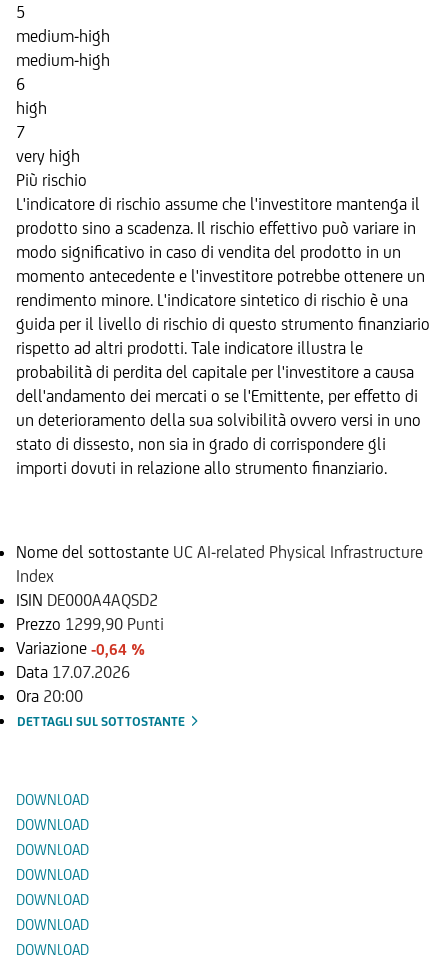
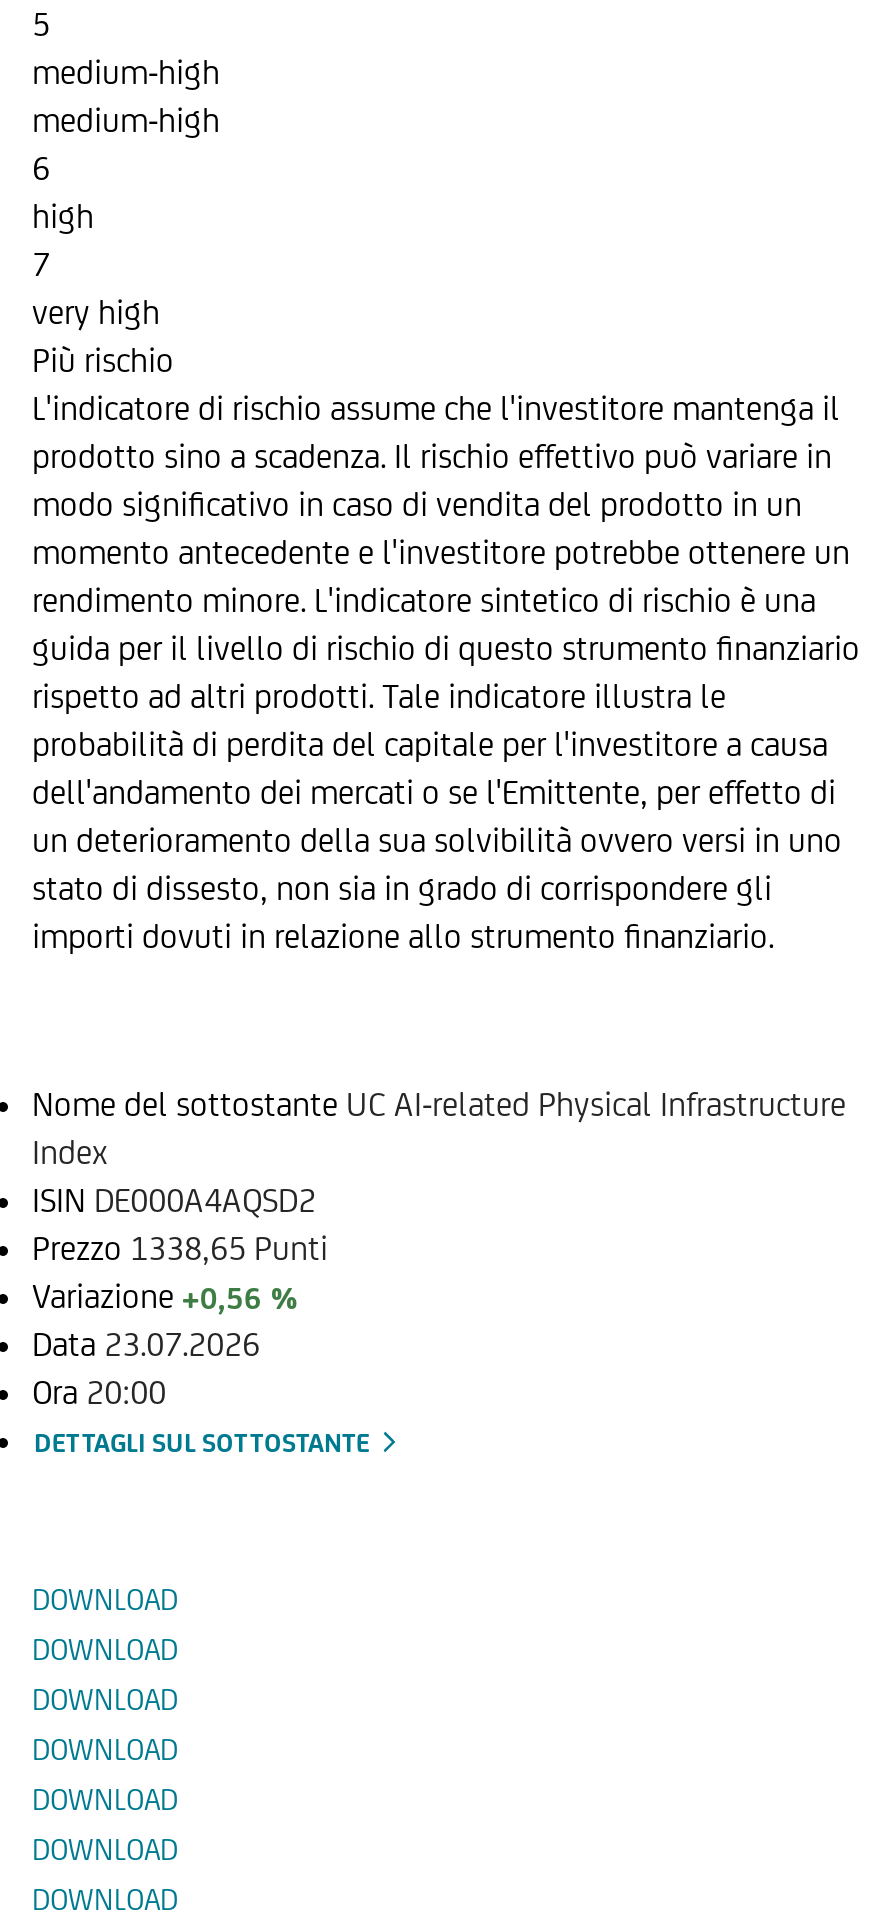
- Prezzo 1299,90 Punti
+ Prezzo 1338,65 Punti

- Variazione -0,64 %
+ Variazione +0,56 %

- Data 17.07.2026
+ Data 23.07.2026
